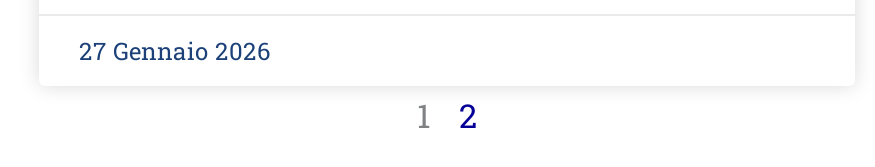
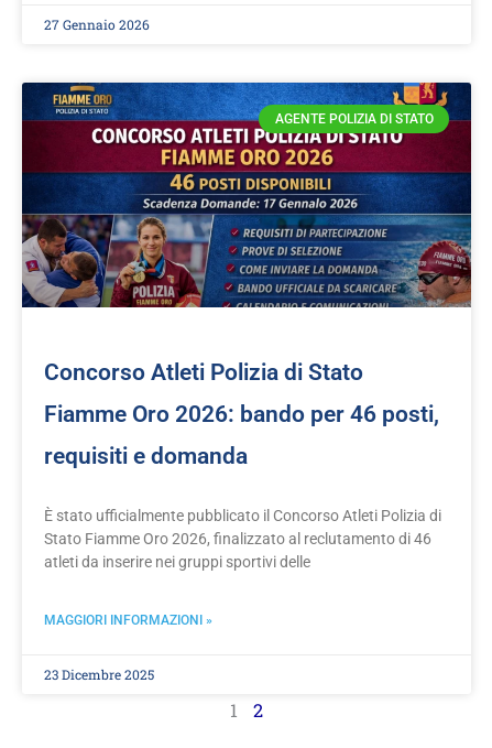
+ [image]
+ AGENTE POLIZIA DI STATO

+ Concorso Atleti Polizia di Stato
+ Fiamme Oro 2026: bando per 46 posti,
+ requisiti e domanda
+ È stato ufficialmente pubblicato il Concorso Atleti Polizia di
+ Stato Fiamme Oro 2026, finalizzato al reclutamento di 46
+ atleti da inserire nei gruppi sportivi delle
+ MAGGIORI INFORMAZIONI »
+ 23 Dicembre 2025
